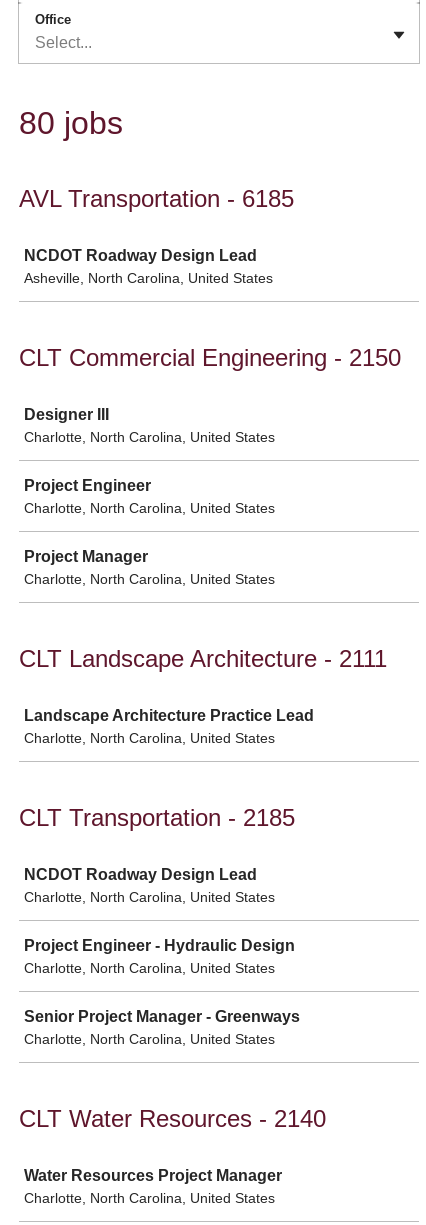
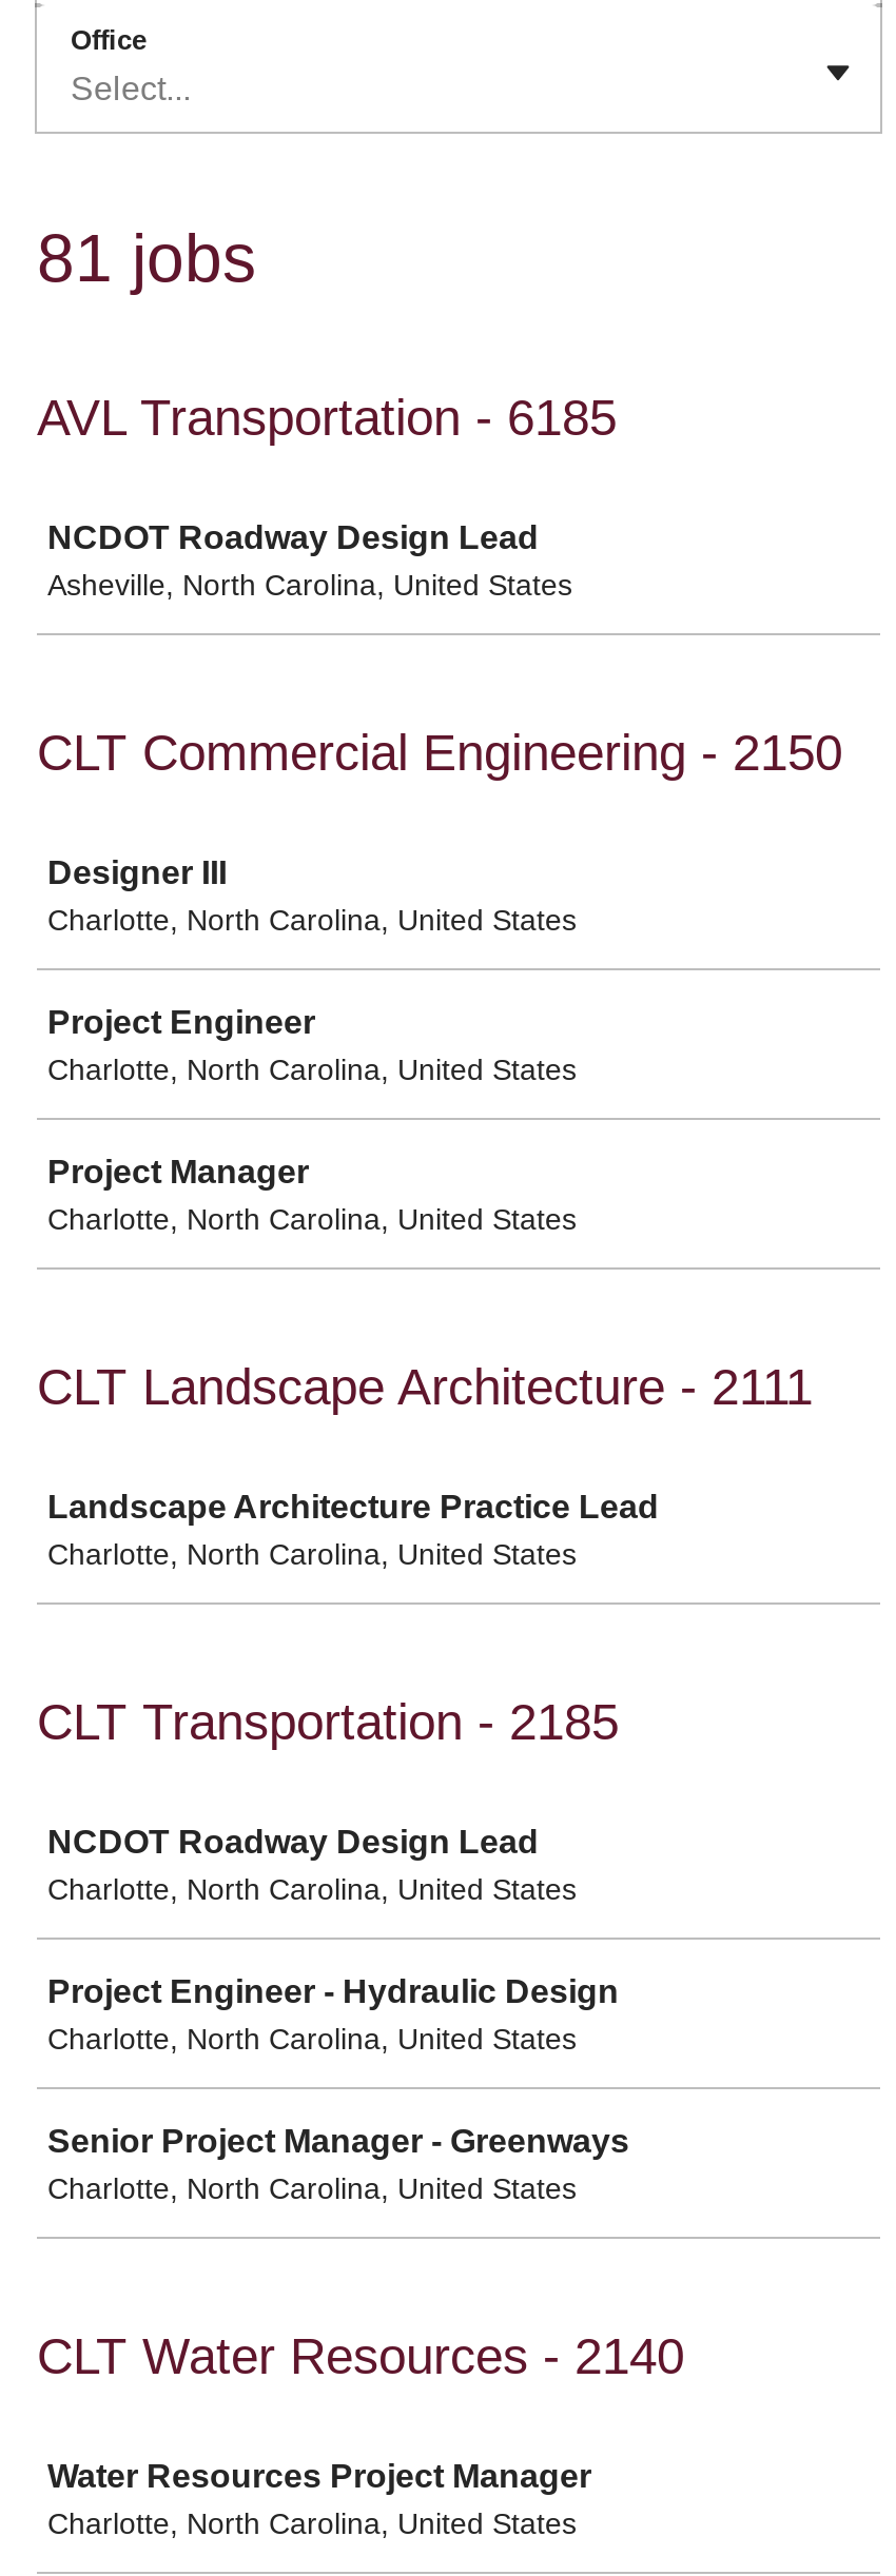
- 80 jobs
+ 81 jobs
